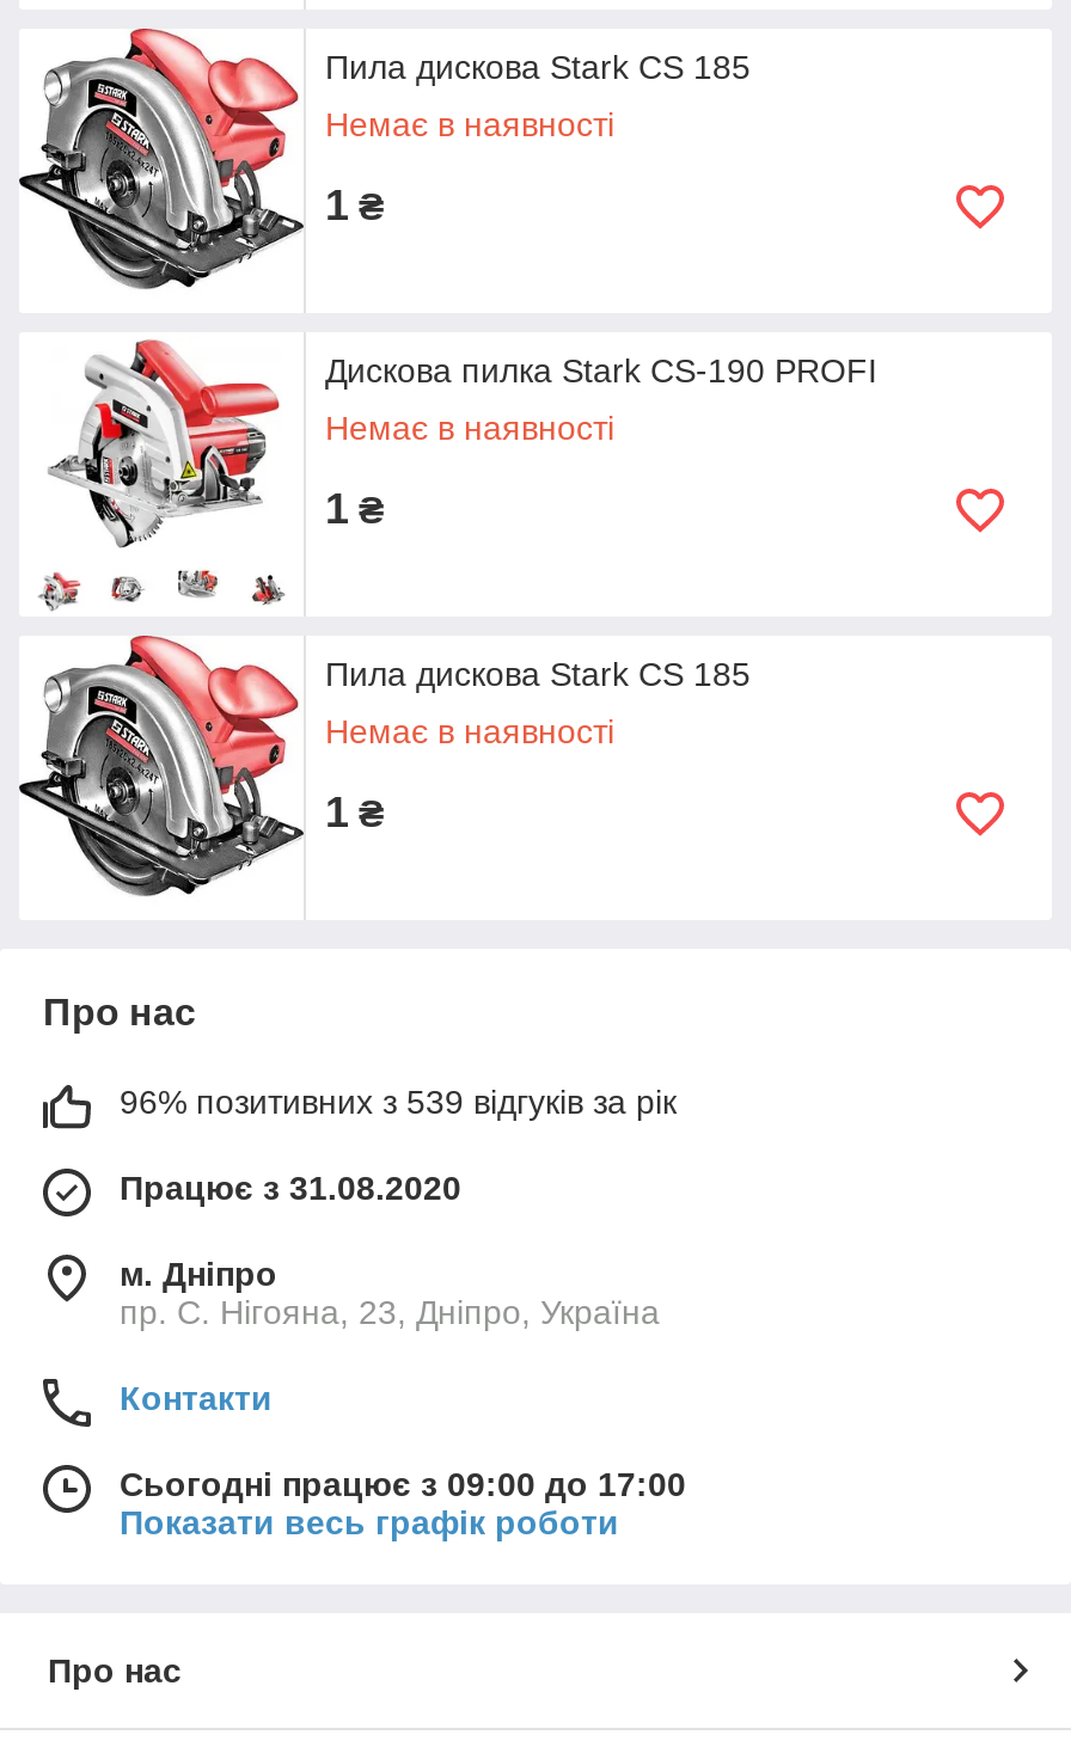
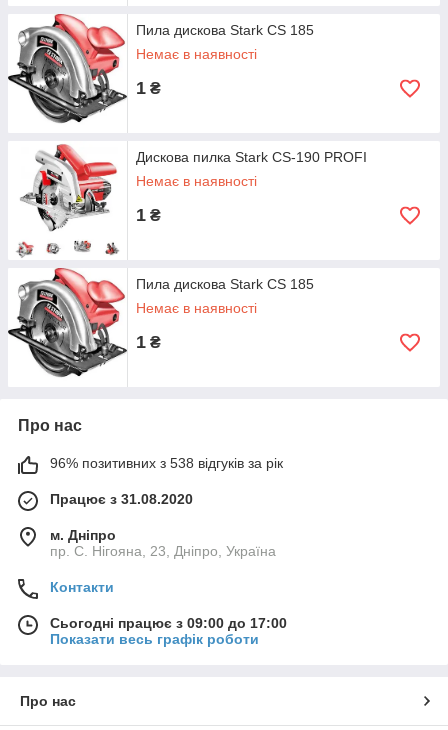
- 96% позитивних з 539 відгуків за рік
+ 96% позитивних з 538 відгуків за рік
